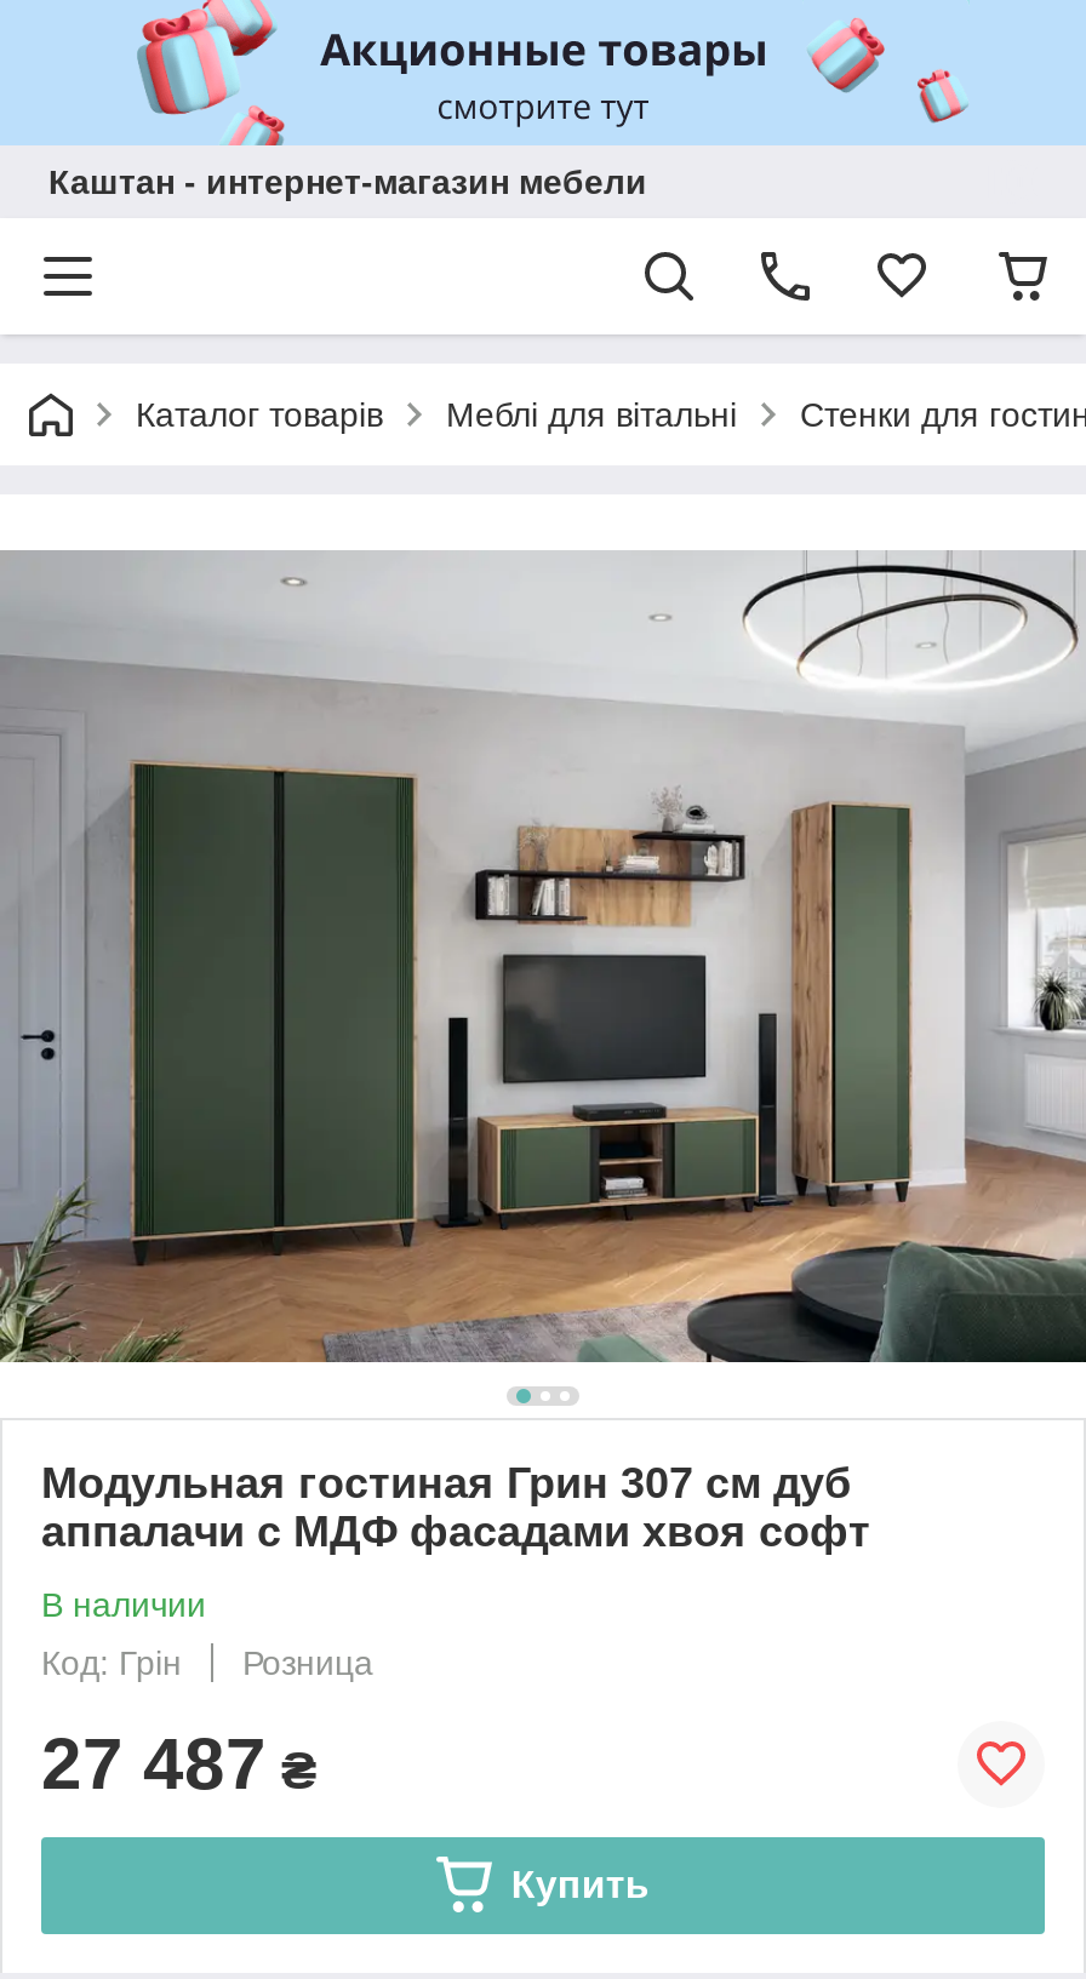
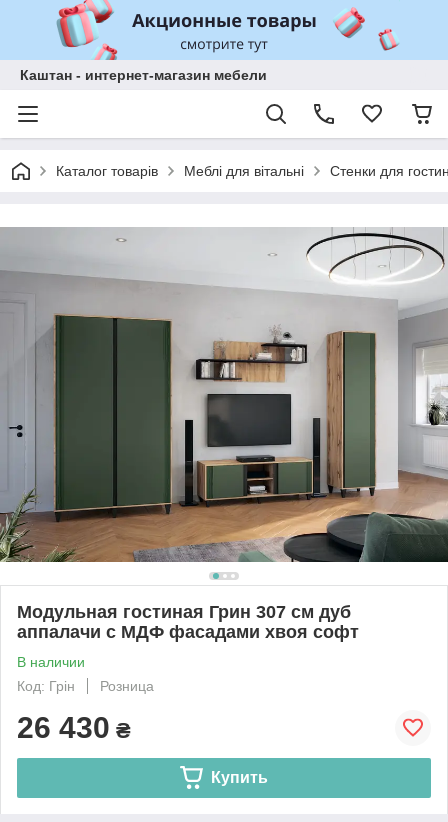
- 27 487 ₴
+ 26 430 ₴
